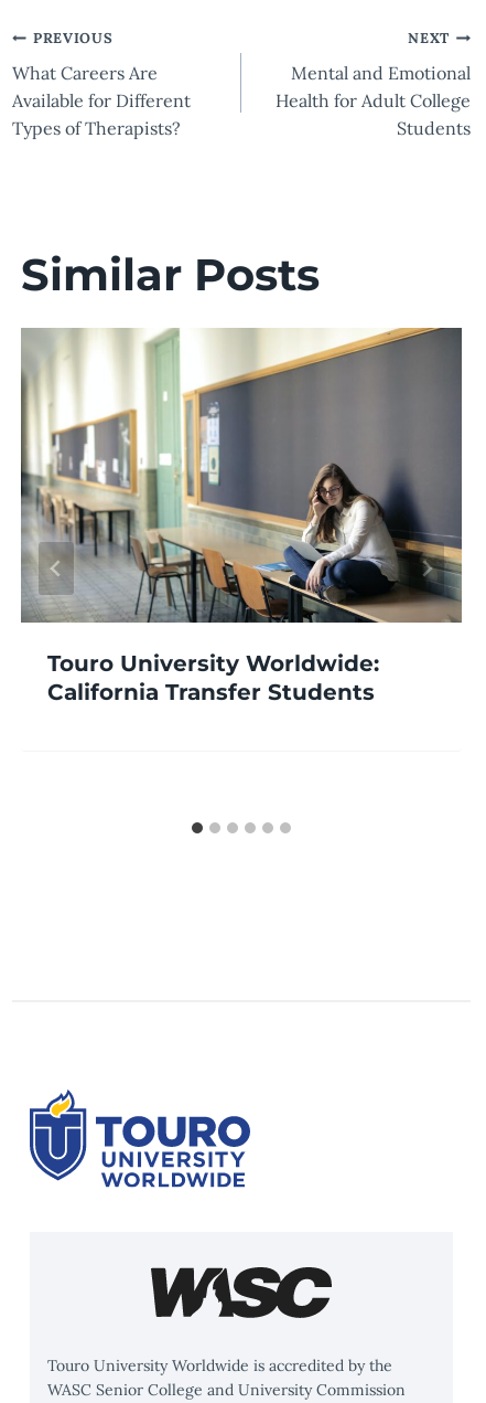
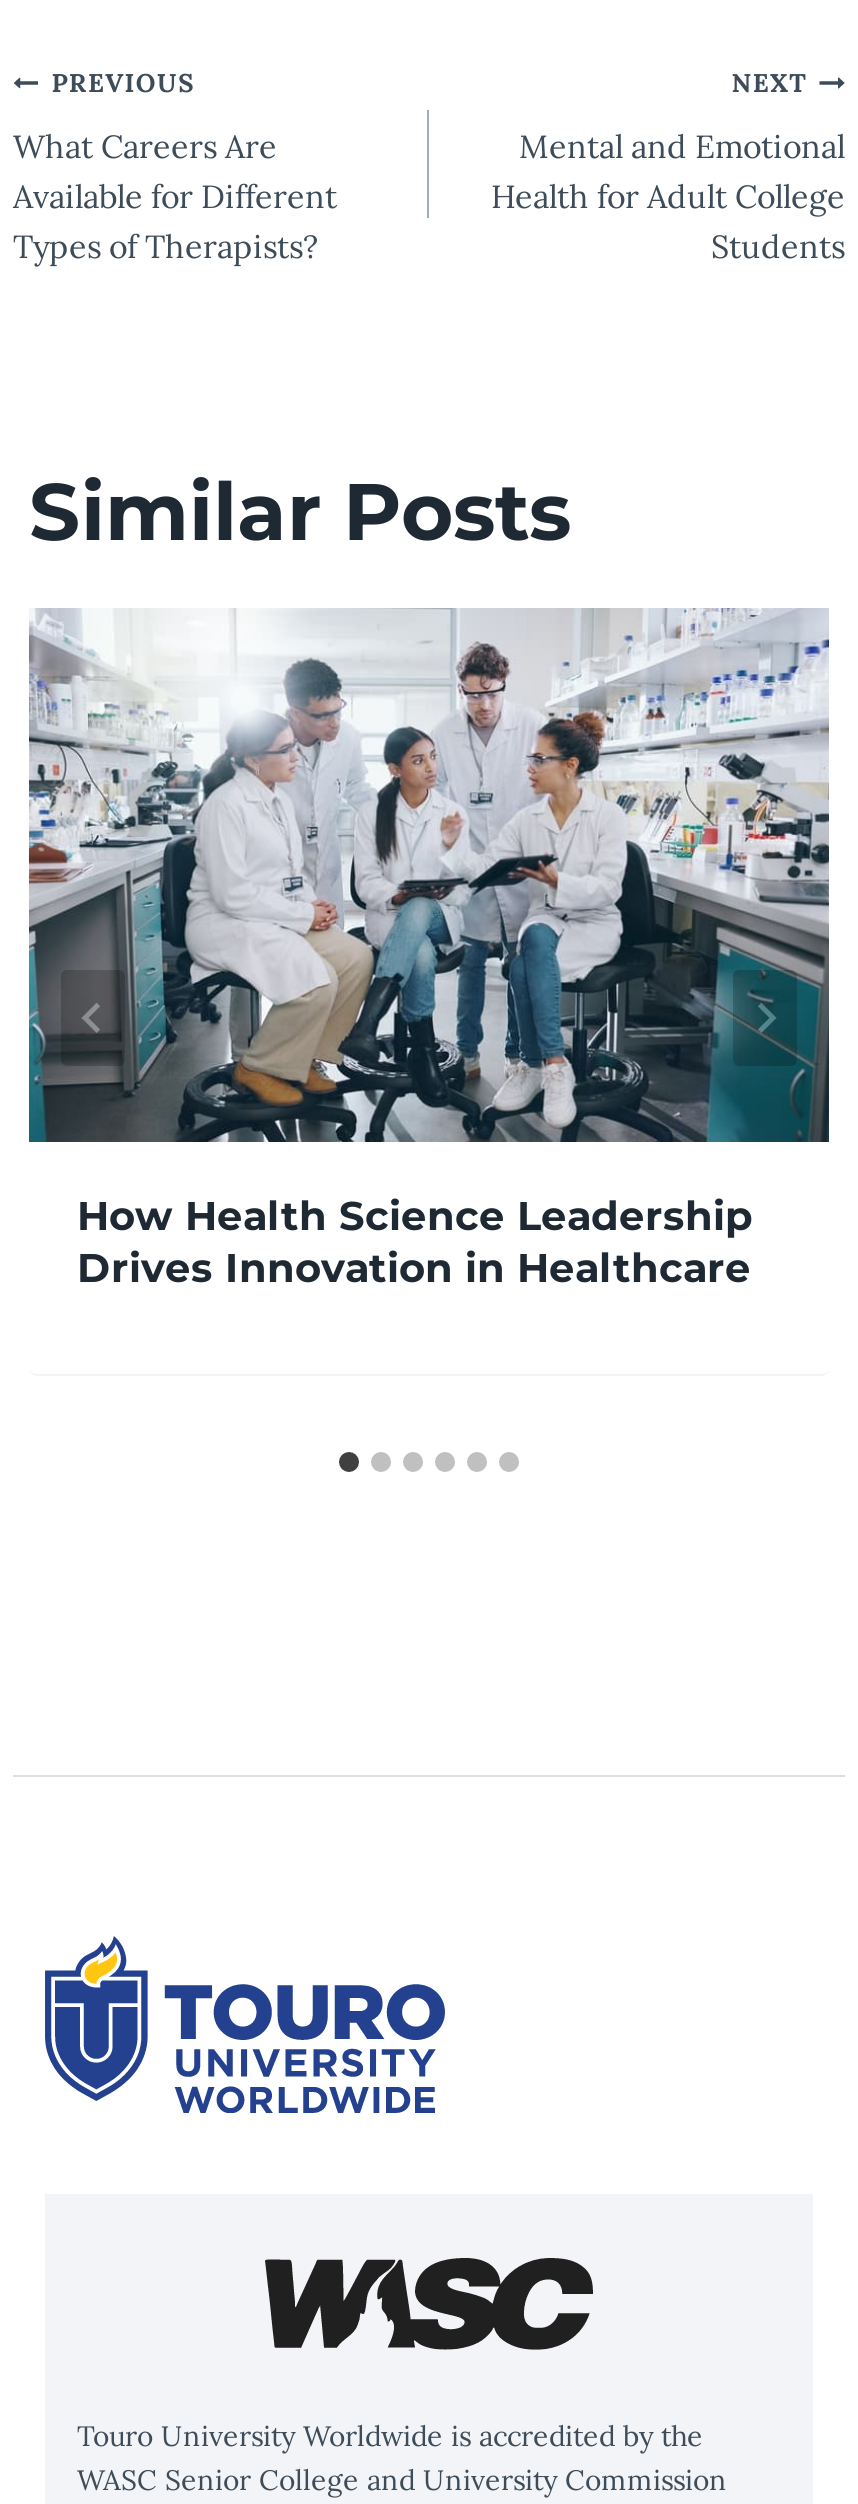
- [image]
- Touro University Worldwide:
- California Transfer Students
+ [image]
+ How Health Science Leadership
+ Drives Innovation in Healthcare
